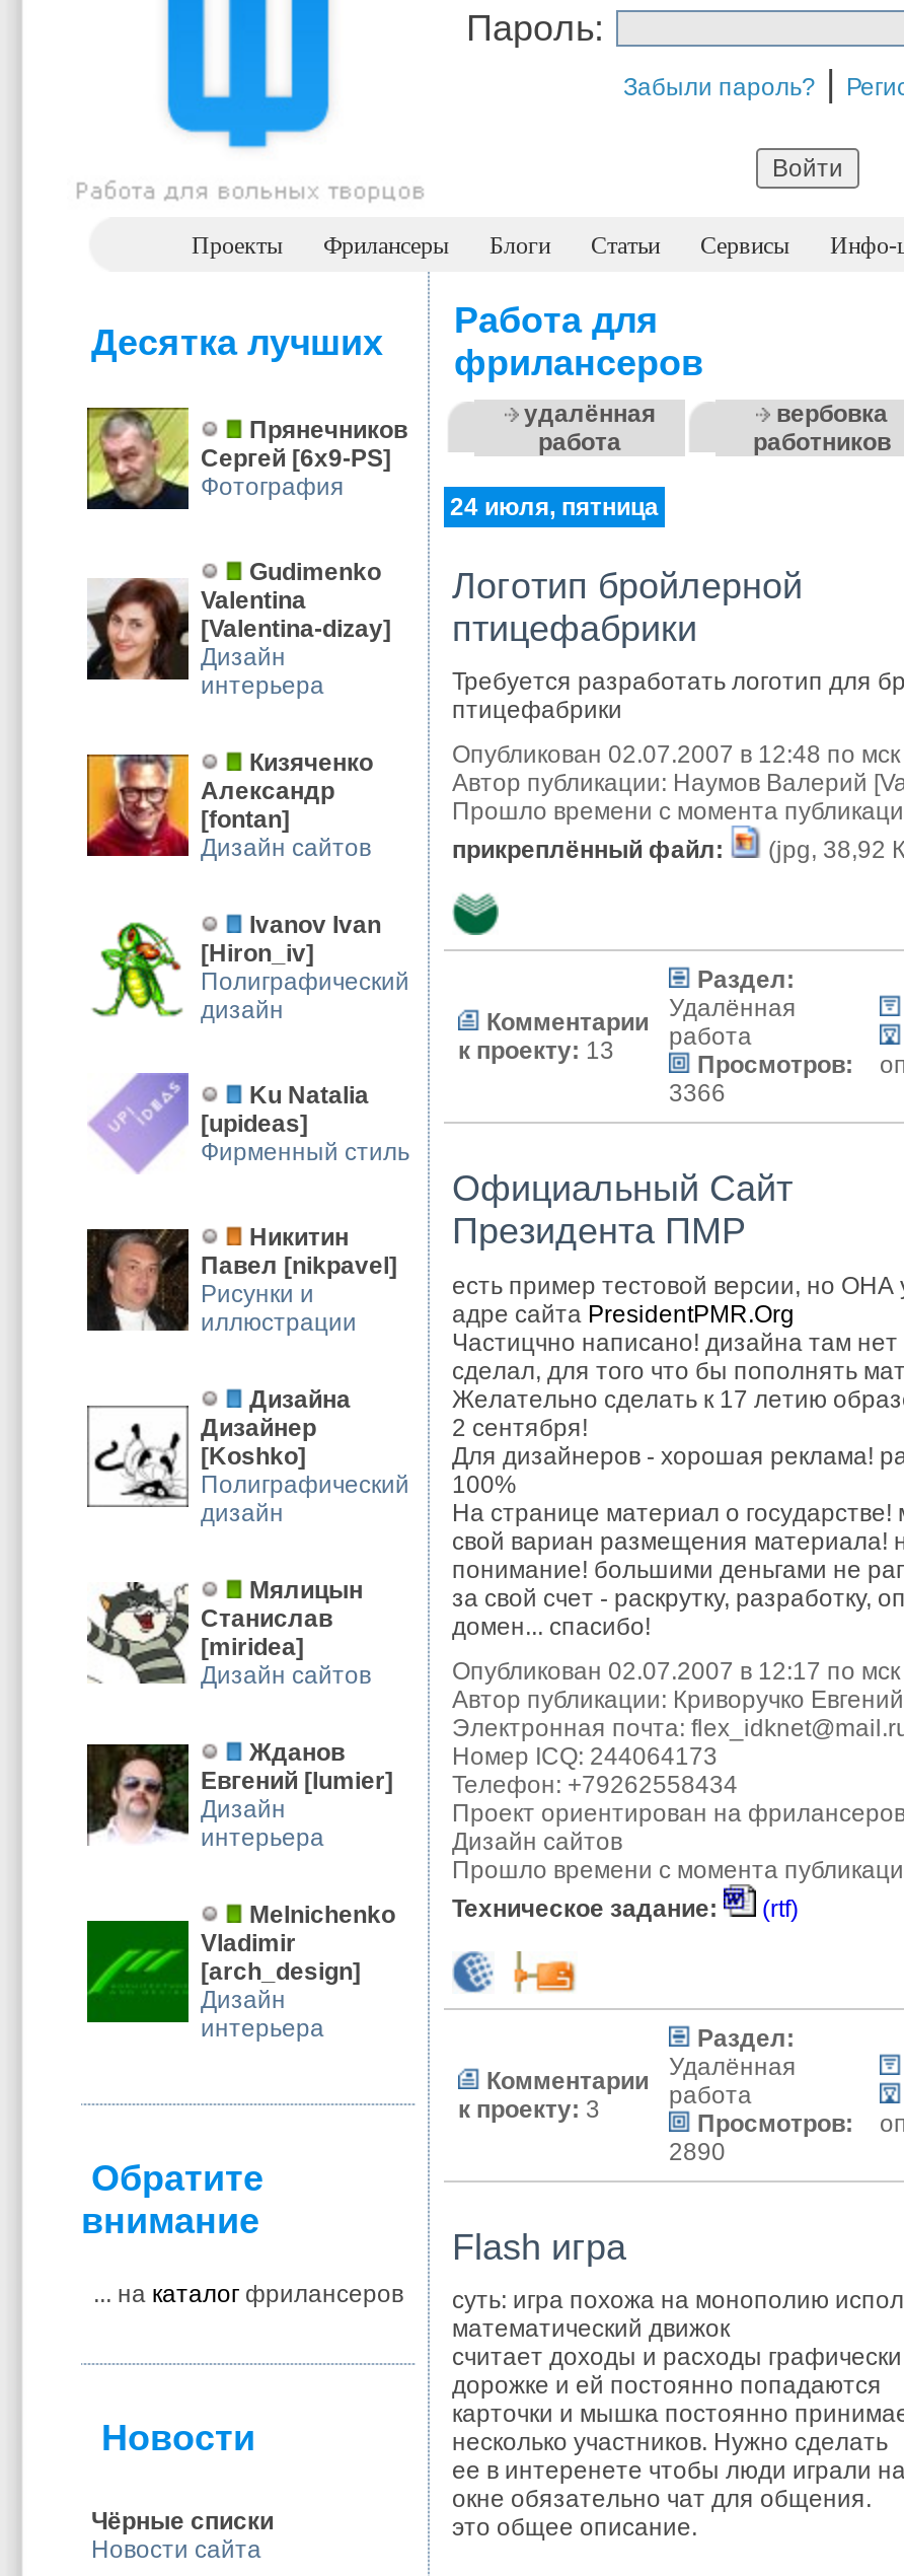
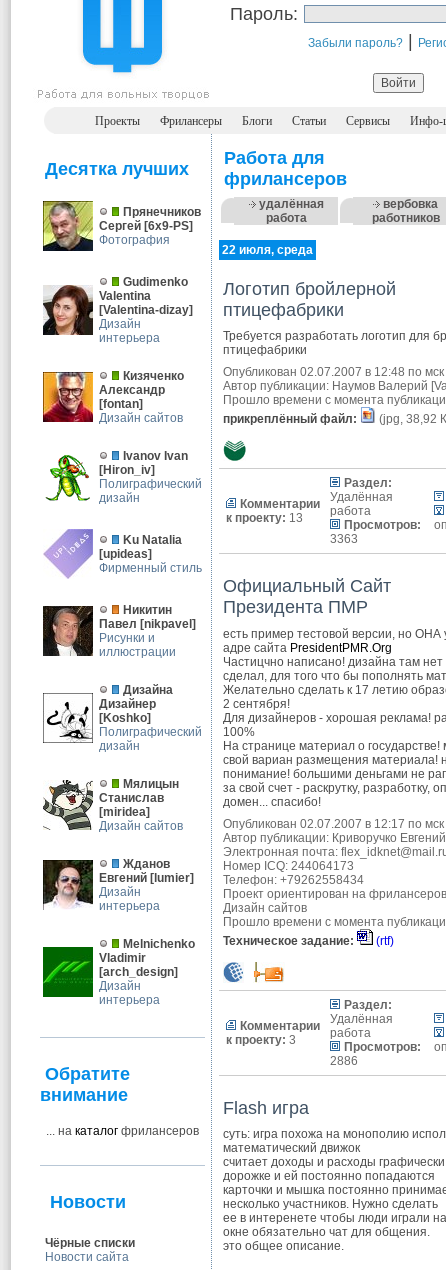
- 24 июля, пятница
+ 22 июля, среда

- 3366
+ 3363

- 2890
+ 2886
